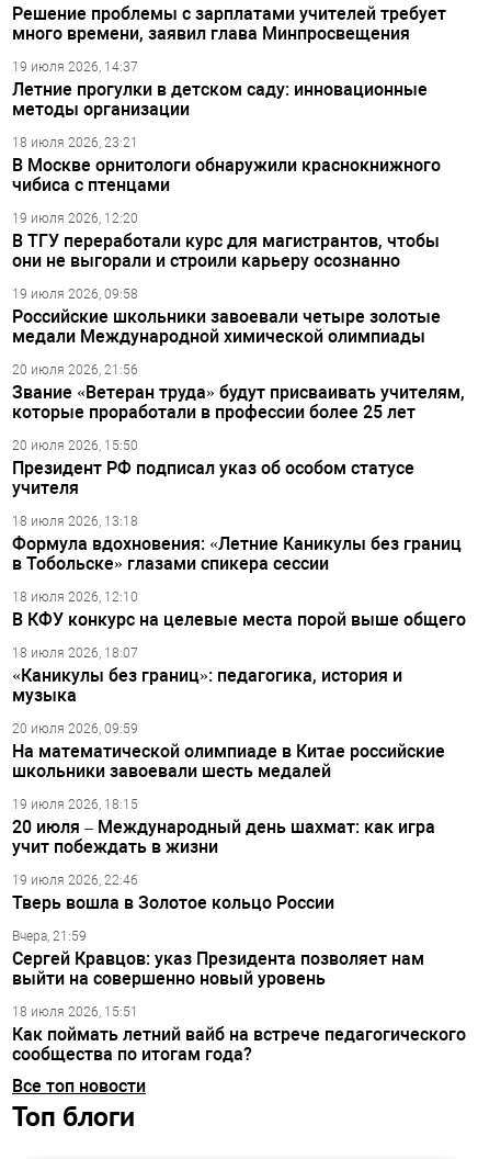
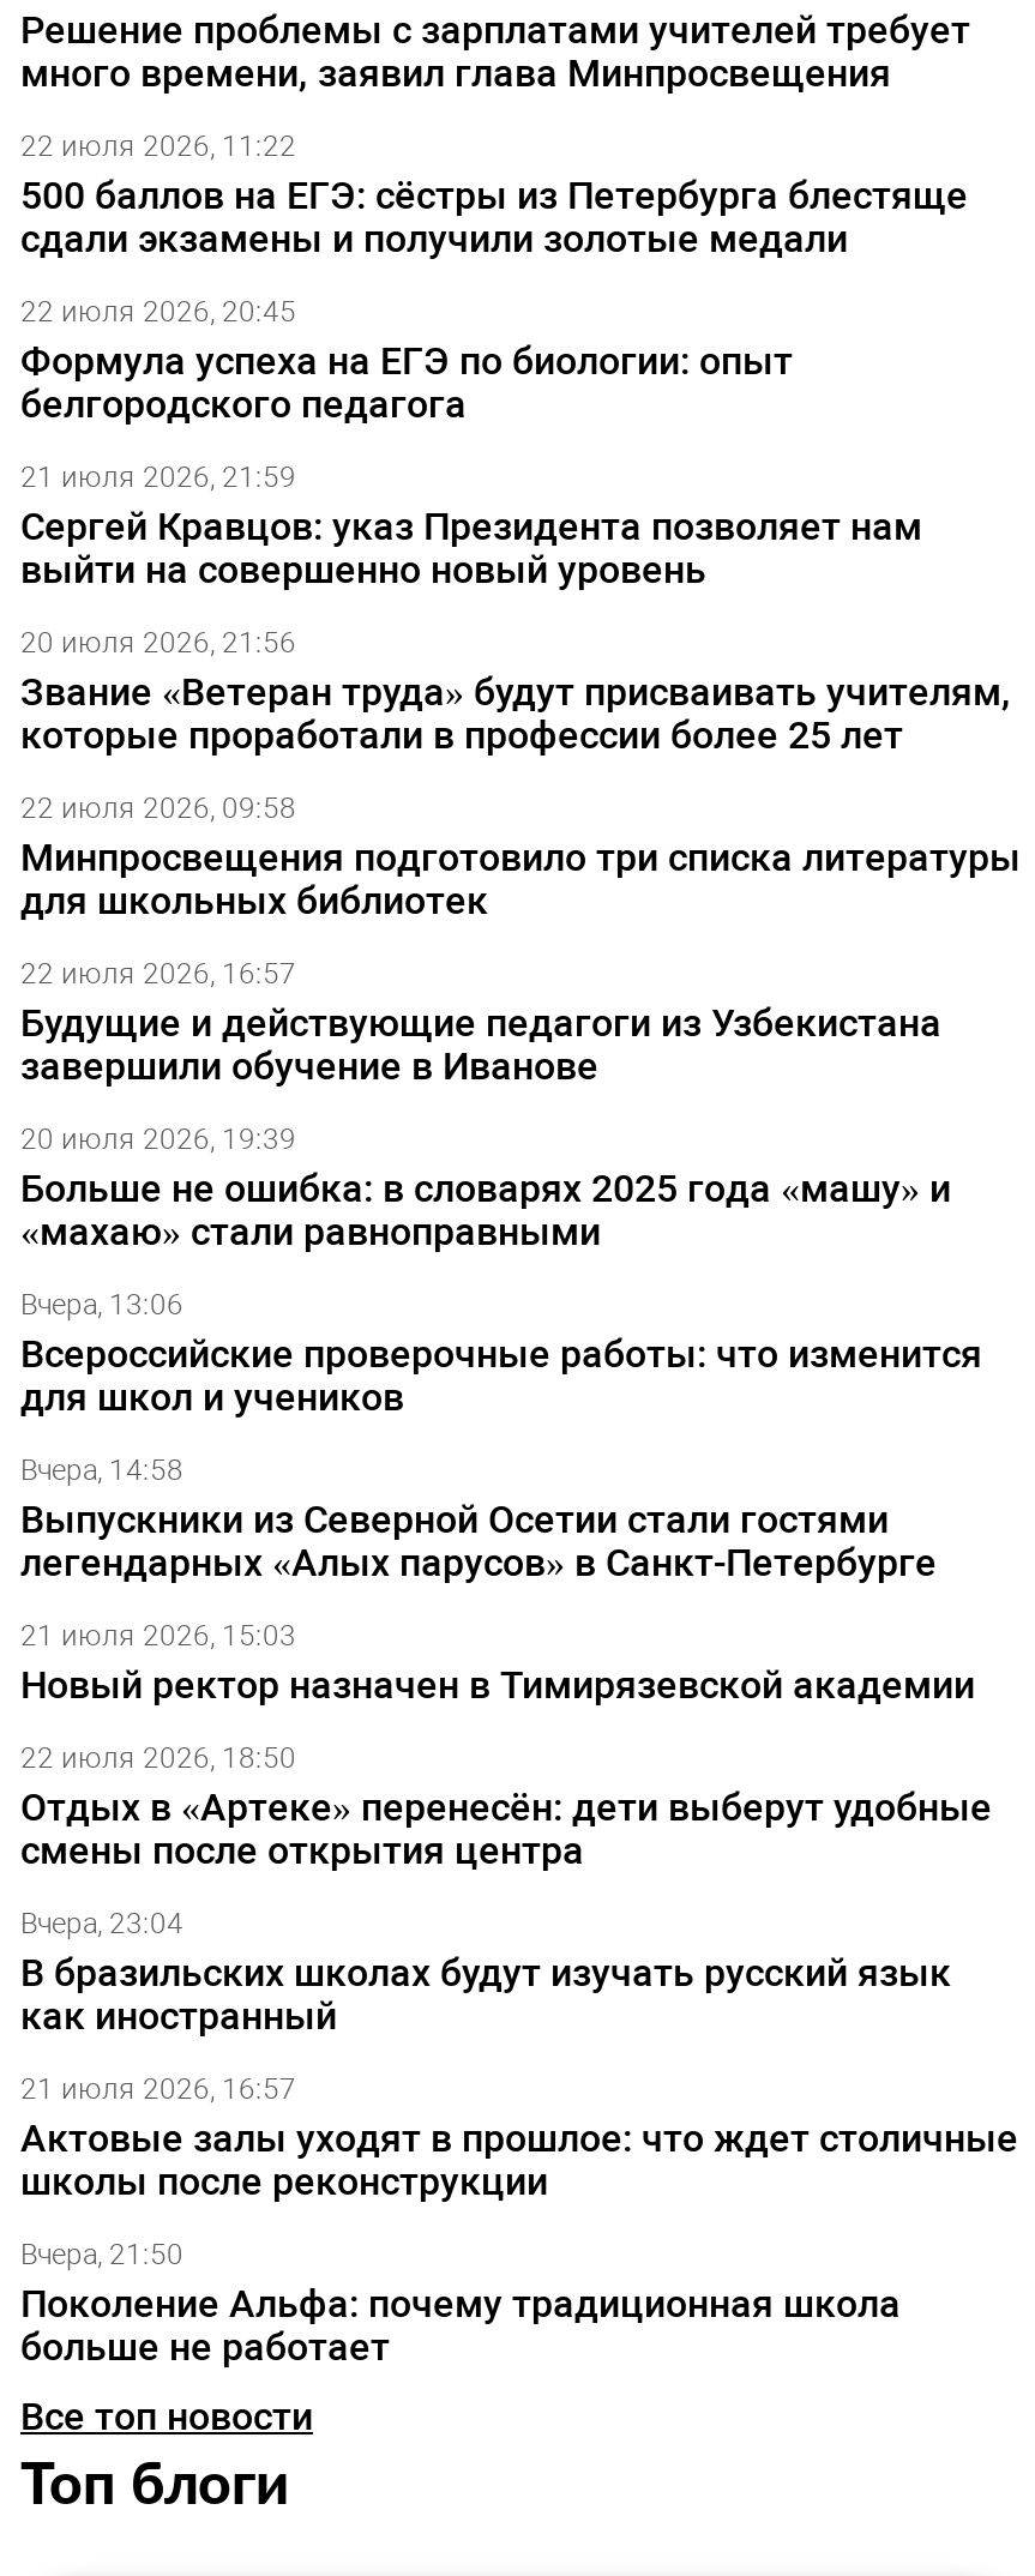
- 19 июля 2026, 14:37
- Летние прогулки в детском саду: инновационные
- методы организации
- 18 июля 2026, 23:21
- В Москве орнитологи обнаружили краснокнижного
- чибиса с птенцами
- 19 июля 2026, 12:20
- В ТГУ переработали курс для магистрантов, чтобы
- они не выгорали и строили карьеру осознанно
- 19 июля 2026, 09:58
- Российские школьники завоевали четыре золотые
- медали Международной химической олимпиады
+ 22 июля 2026, 11:22
+ 500 баллов на ЕГЭ: сёстры из Петербурга блестяще
+ сдали экзамены и получили золотые медали
+ 22 июля 2026, 20:45
+ Формула успеха на ЕГЭ по биологии: опыт
+ белгородского педагога
+ 21 июля 2026, 21:59

moved up: 20 июля 2026, 21:56 | Звание «Ветеран труда» будут присваивать учителям, | которые проработали в профессии более 25 лет

- 20 июля 2026, 15:50
- Президент РФ подписал указ об особом статусе
- учителя
- 18 июля 2026, 13:18
- Формула вдохновения: «Летние Каникулы без границ
- в Тобольске» глазами спикера сессии
- 18 июля 2026, 12:10
- В КФУ конкурс на целевые места порой выше общего
- 18 июля 2026, 18:07
- «Каникулы без границ»: педагогика, история и
- музыка
- 20 июля 2026, 09:59
- На математической олимпиаде в Китае российские
- школьники завоевали шесть медалей
- 19 июля 2026, 18:15
- 20 июля – Международный день шахмат: как игра
- учит побеждать в жизни
- 19 июля 2026, 22:46
- Тверь вошла в Золотое кольцо России
- Вчера, 21:59
- 18 июля 2026, 15:51
- Как поймать летний вайб на встрече педагогического
- сообщества по итогам года?
+ 22 июля 2026, 09:58
+ Минпросвещения подготовило три списка литературы
+ для школьных библиотек
+ 22 июля 2026, 16:57
+ Будущие и действующие педагоги из Узбекистана
+ завершили обучение в Иванове
+ 20 июля 2026, 19:39
+ Больше не ошибка: в словарях 2025 года «машу» и
+ «махаю» стали равноправными
+ Вчера, 13:06
+ Всероссийские проверочные работы: что изменится
+ для школ и учеников
+ Вчера, 14:58
+ Выпускники из Северной Осетии стали гостями
+ легендарных «Алых парусов» в Санкт-Петербурге
+ 21 июля 2026, 15:03
+ Новый ректор назначен в Тимирязевской академии
+ 22 июля 2026, 18:50
+ Отдых в «Артеке» перенесён: дети выберут удобные
+ смены после открытия центра
+ Вчера, 23:04
+ В бразильских школах будут изучать русский язык
+ как иностранный
+ 21 июля 2026, 16:57
+ Актовые залы уходят в прошлое: что ждет столичные
+ школы после реконструкции
+ Вчера, 21:50
+ Поколение Альфа: почему традиционная школа
+ больше не работает

moved up: Сергей Кравцов: указ Президента позволяет нам | выйти на совершенно новый уровень
